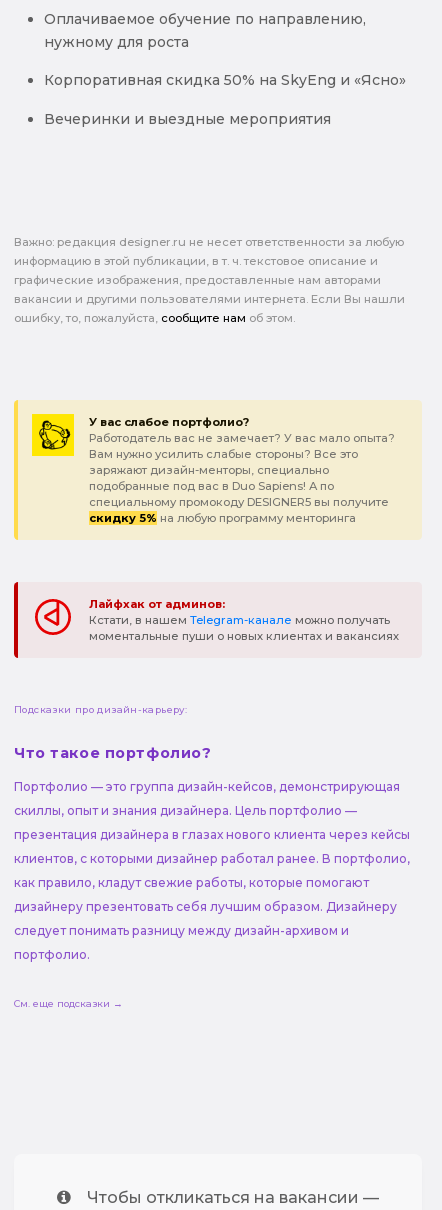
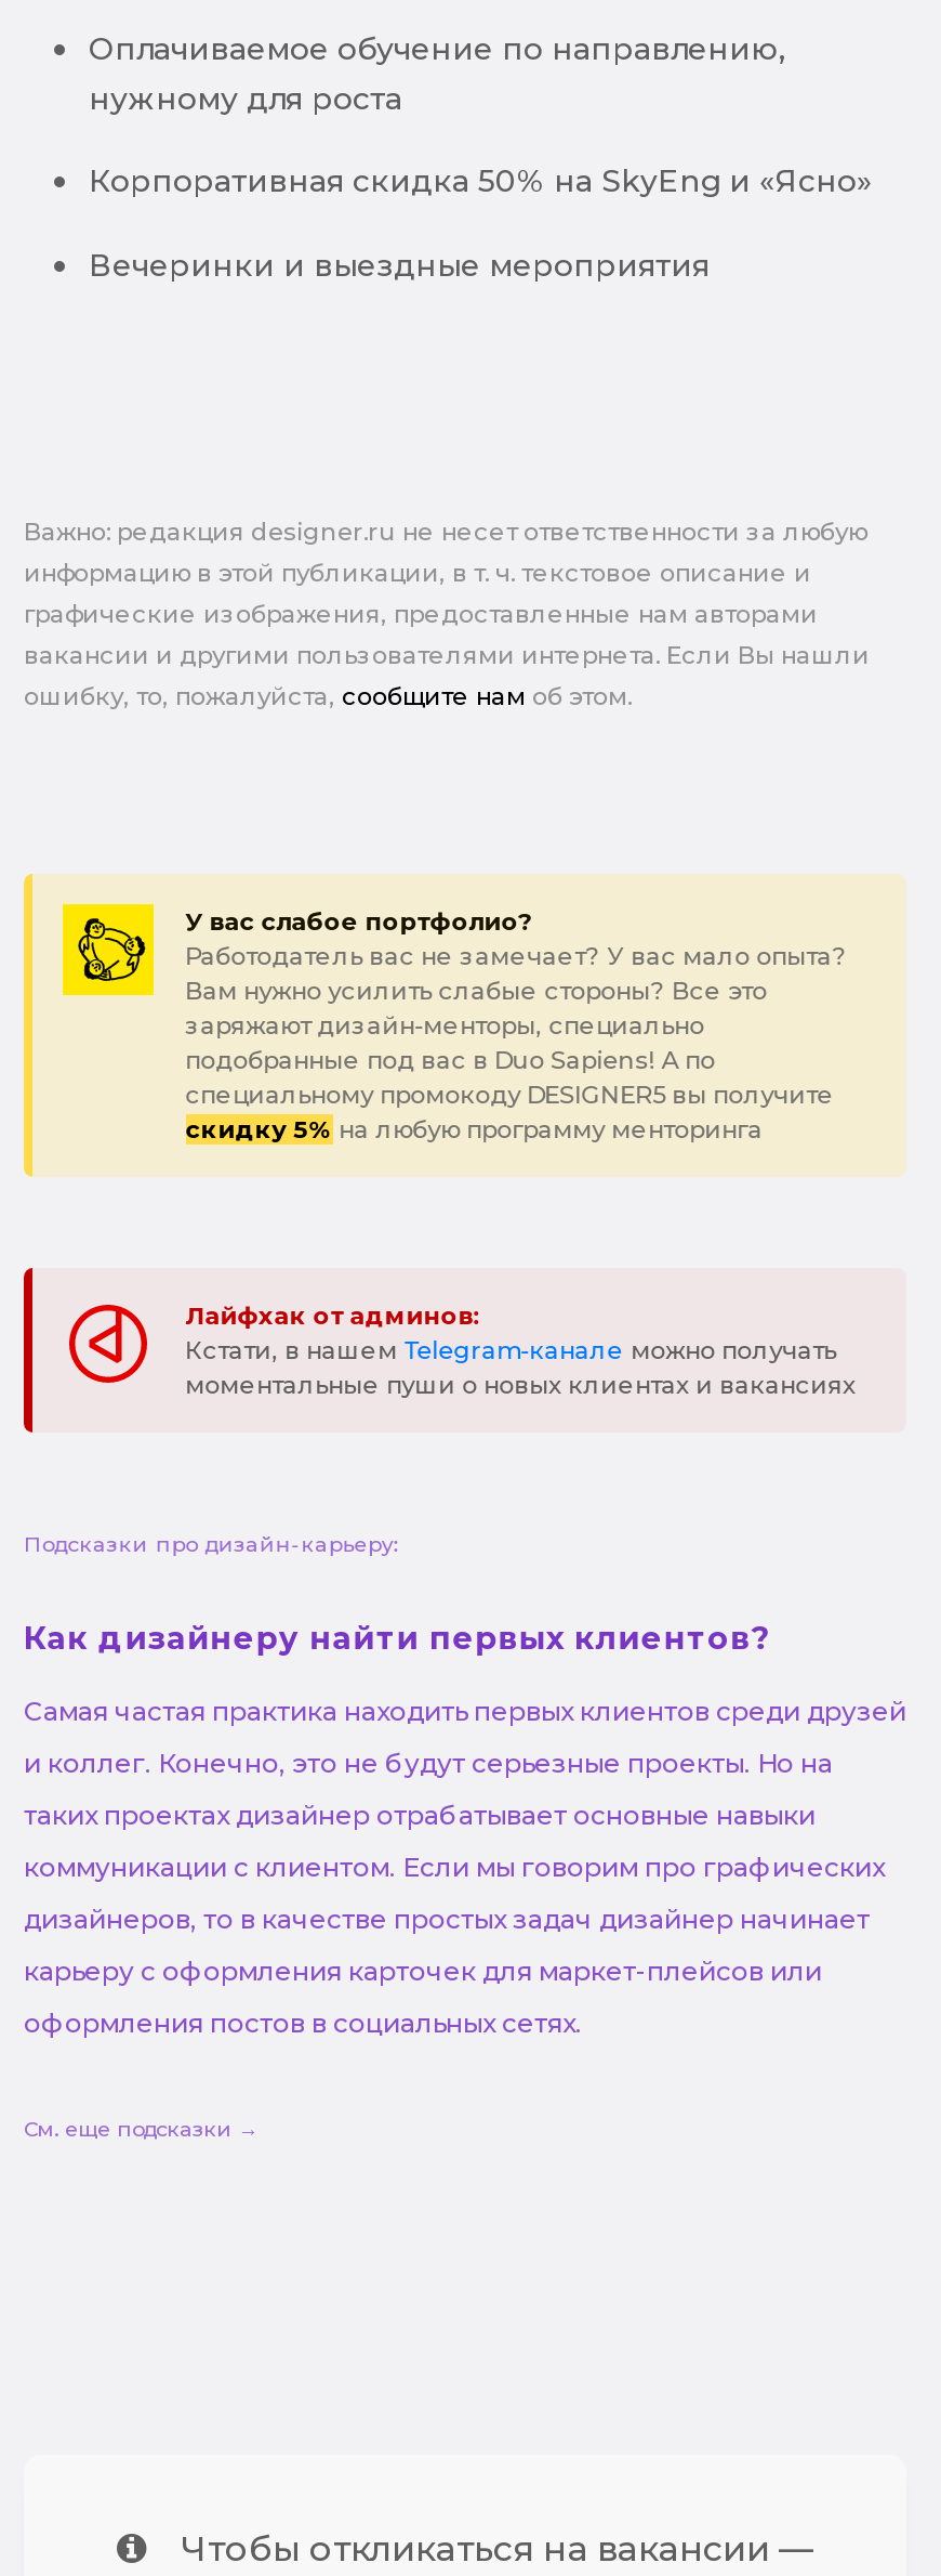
- Что такое портфолио?
- Портфолио — это группа дизайн-кейсов, демонстрирующая
- скиллы, опыт и знания дизайнера. Цель портфолио —
- презентация дизайнера в глазах нового клиента через кейсы
- клиентов, с которыми дизайнер работал ранее. В портфолио,
- как правило, кладут свежие работы, которые помогают
- дизайнеру презентовать себя лучшим образом. Дизайнеру
- следует понимать разницу между дизайн-архивом и
- портфолио.
+ Как дизайнеру найти первых клиентов?
+ Самая частая практика находить первых клиентов среди друзей
+ и коллег. Конечно, это не будут серьезные проекты. Но на
+ таких проектах дизайнер отрабатывает основные навыки
+ коммуникации с клиентом. Если мы говорим про графических
+ дизайнеров, то в качестве простых задач дизайнер начинает
+ карьеру с оформления карточек для маркет-плейсов или
+ оформления постов в социальных сетях.
